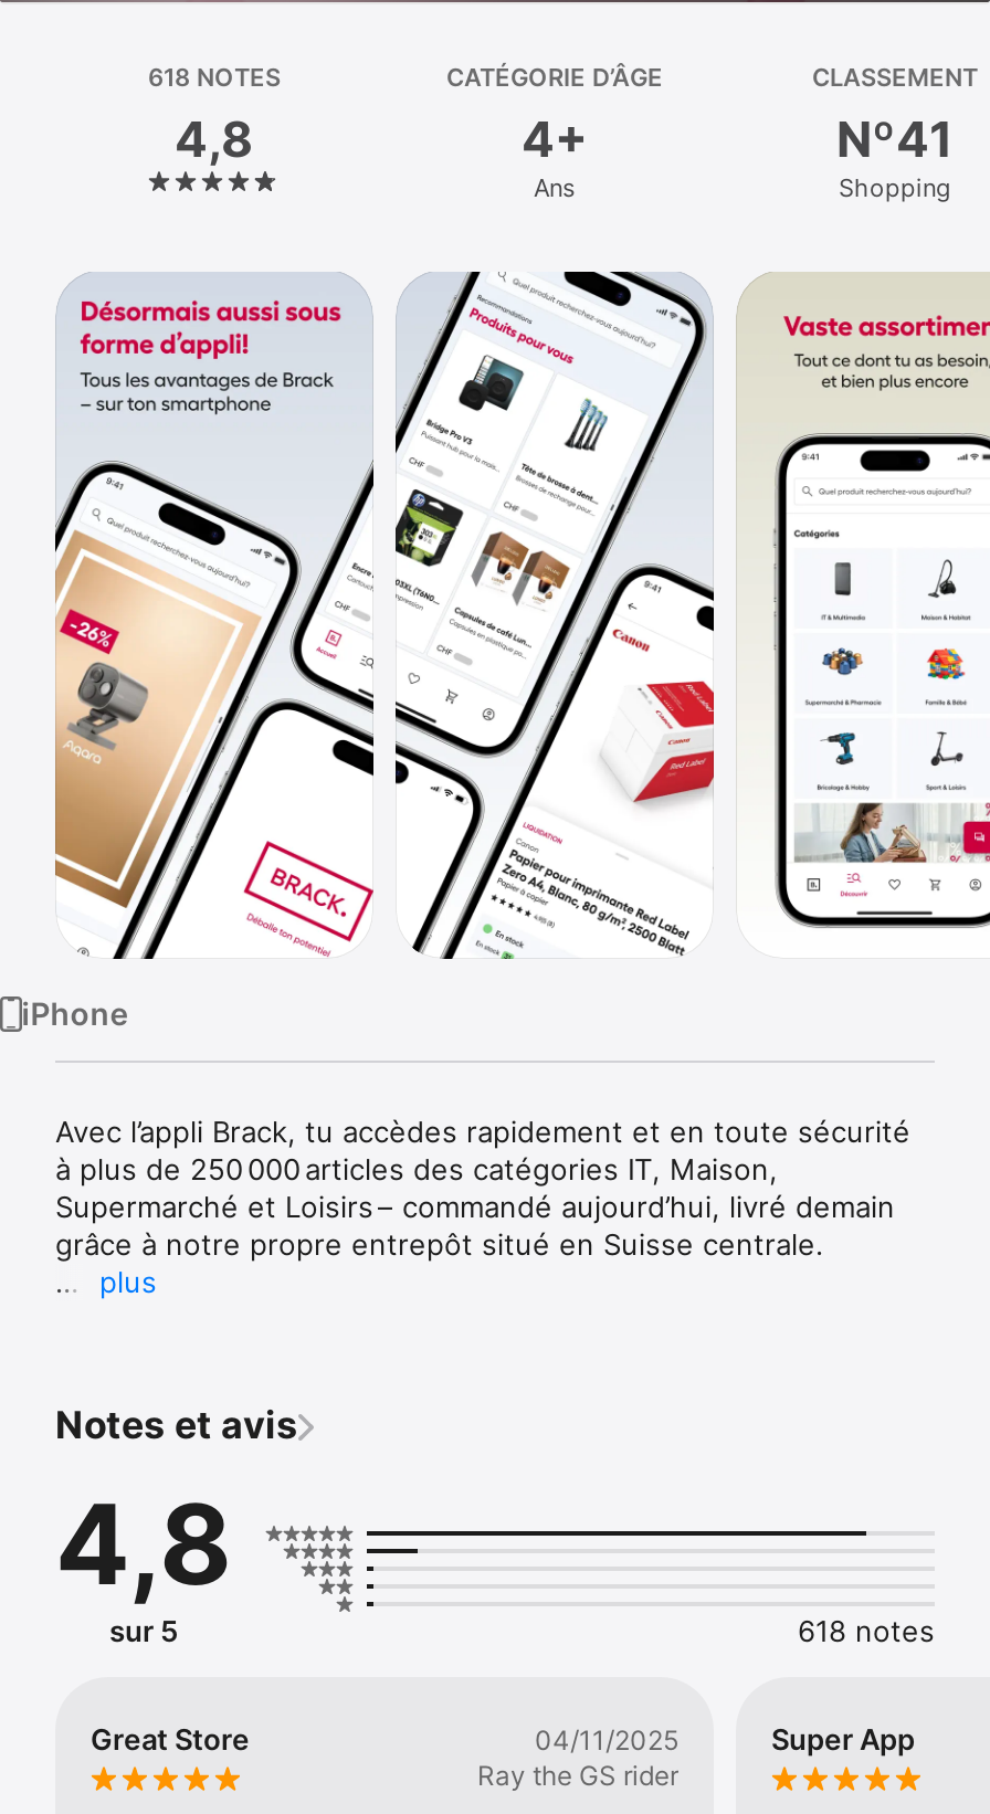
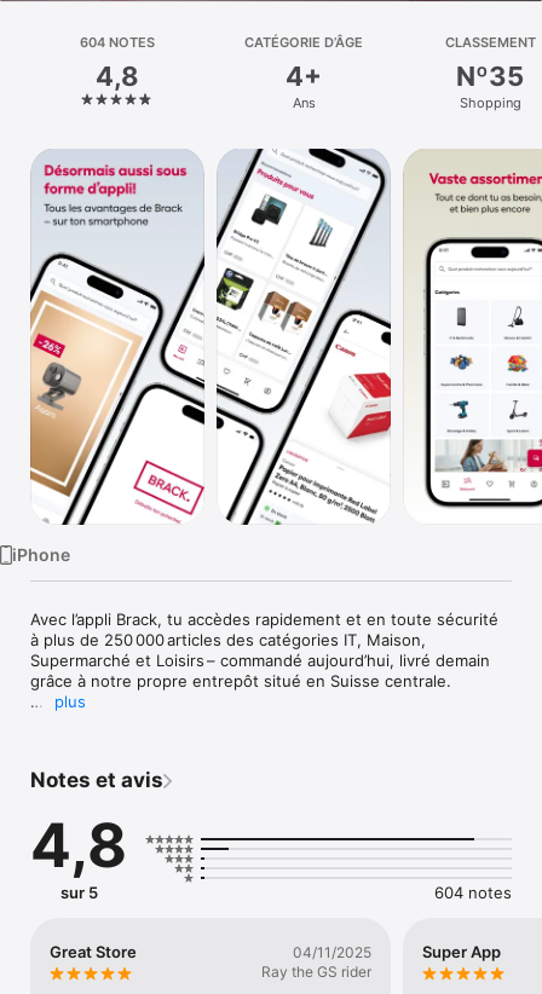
- 618 NOTES
+ 604 NOTES

- Nº41
+ Nº35

- 618 notes
+ 604 notes
